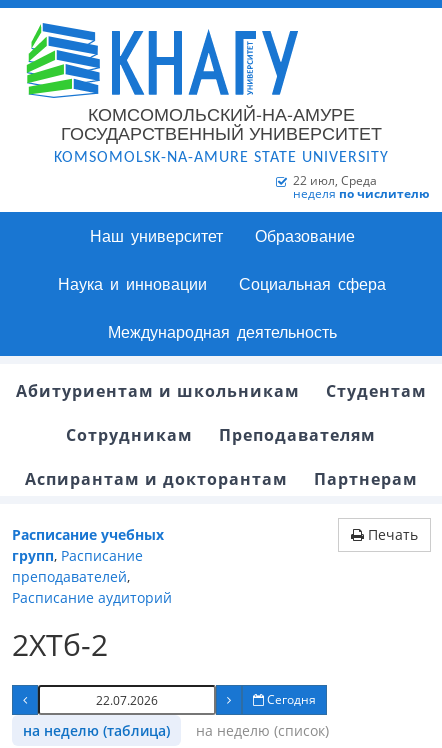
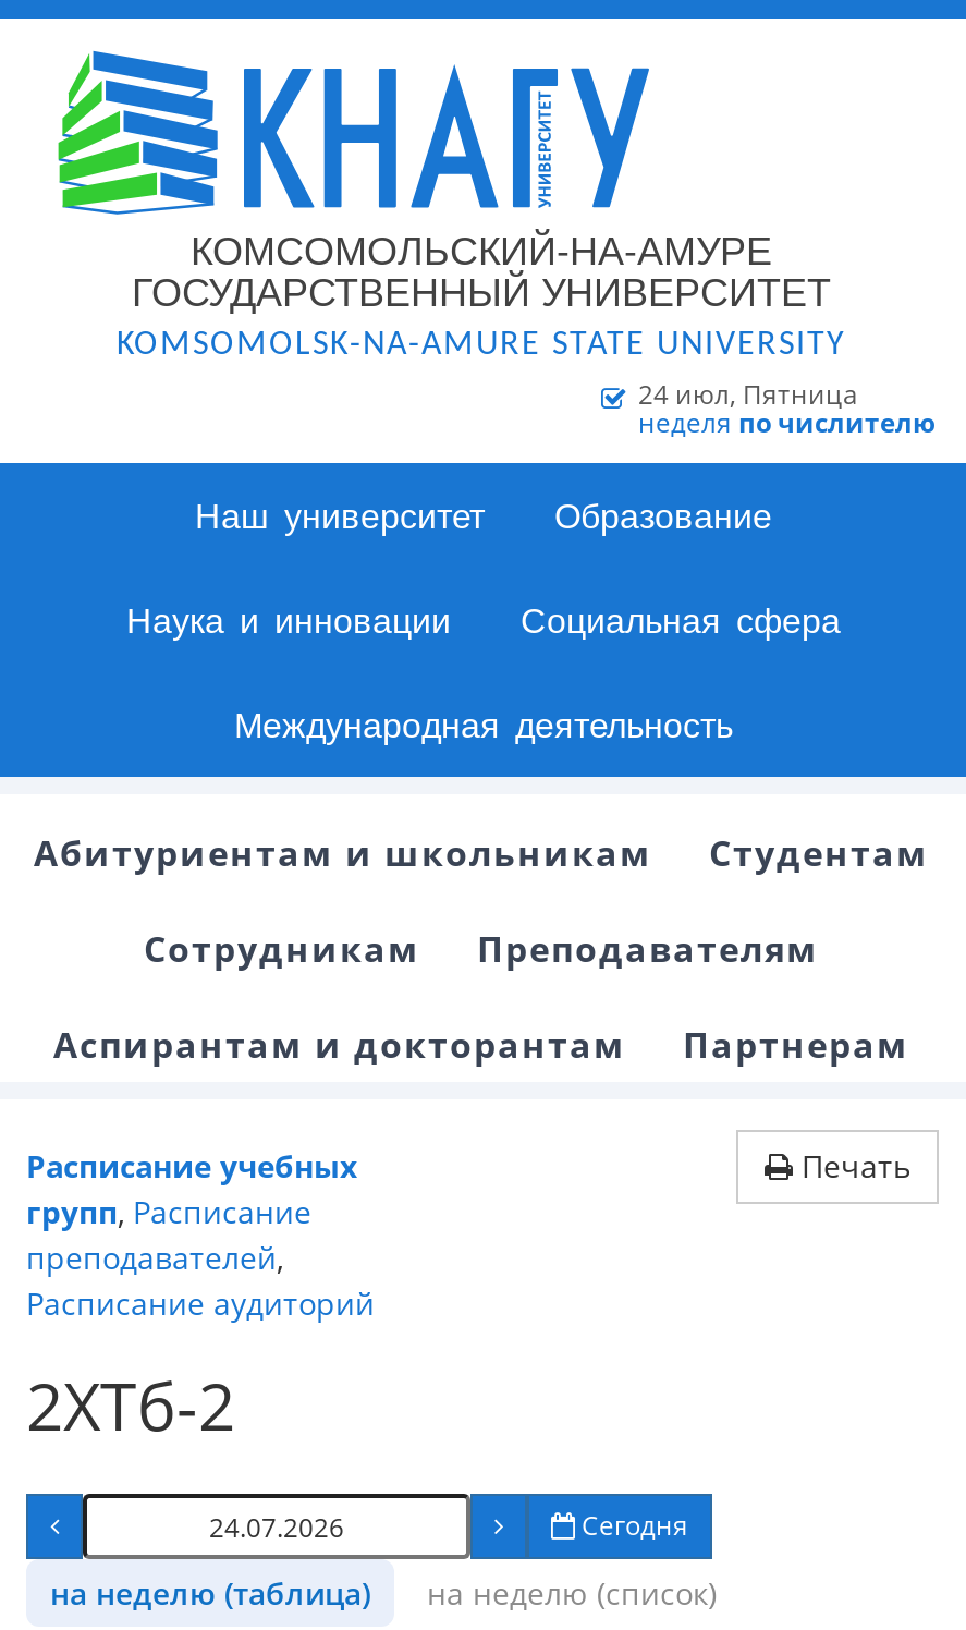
- 22 июл, Среда
+ 24 июл, Пятница
